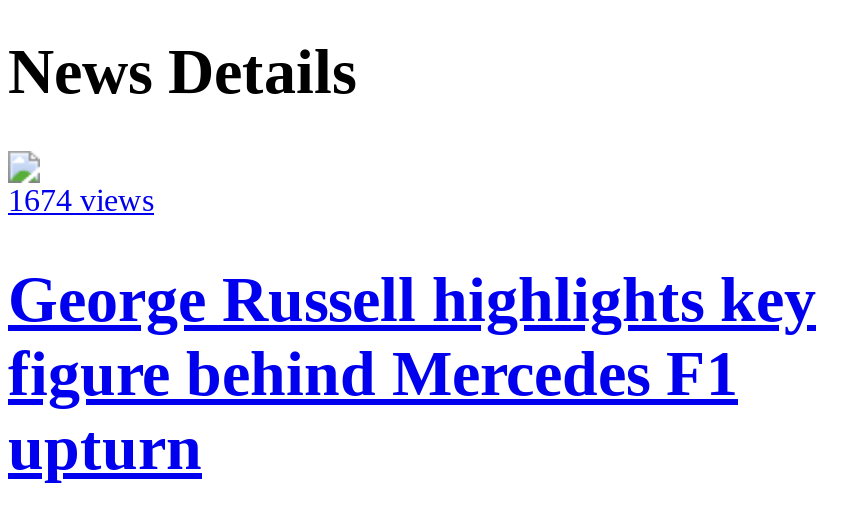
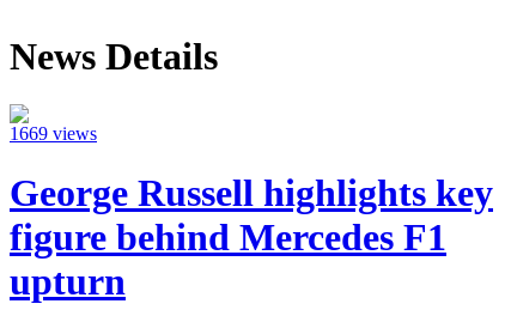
- 1674 views
+ 1669 views
